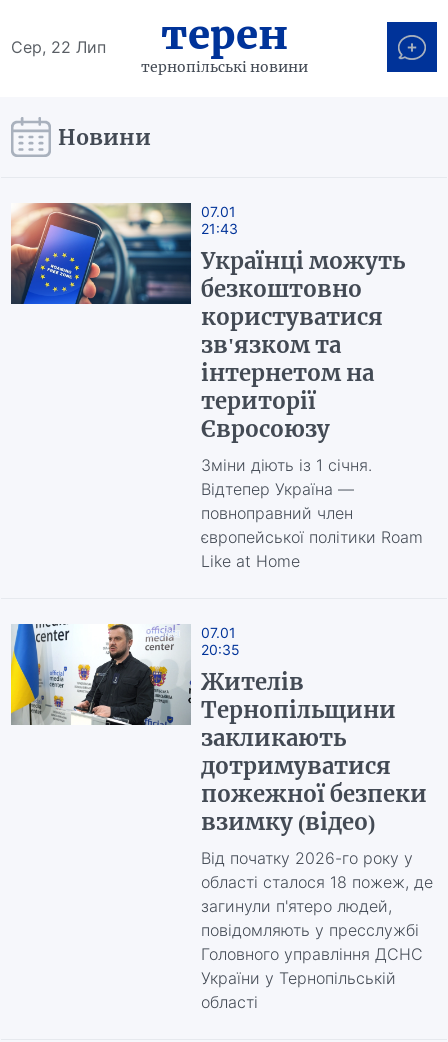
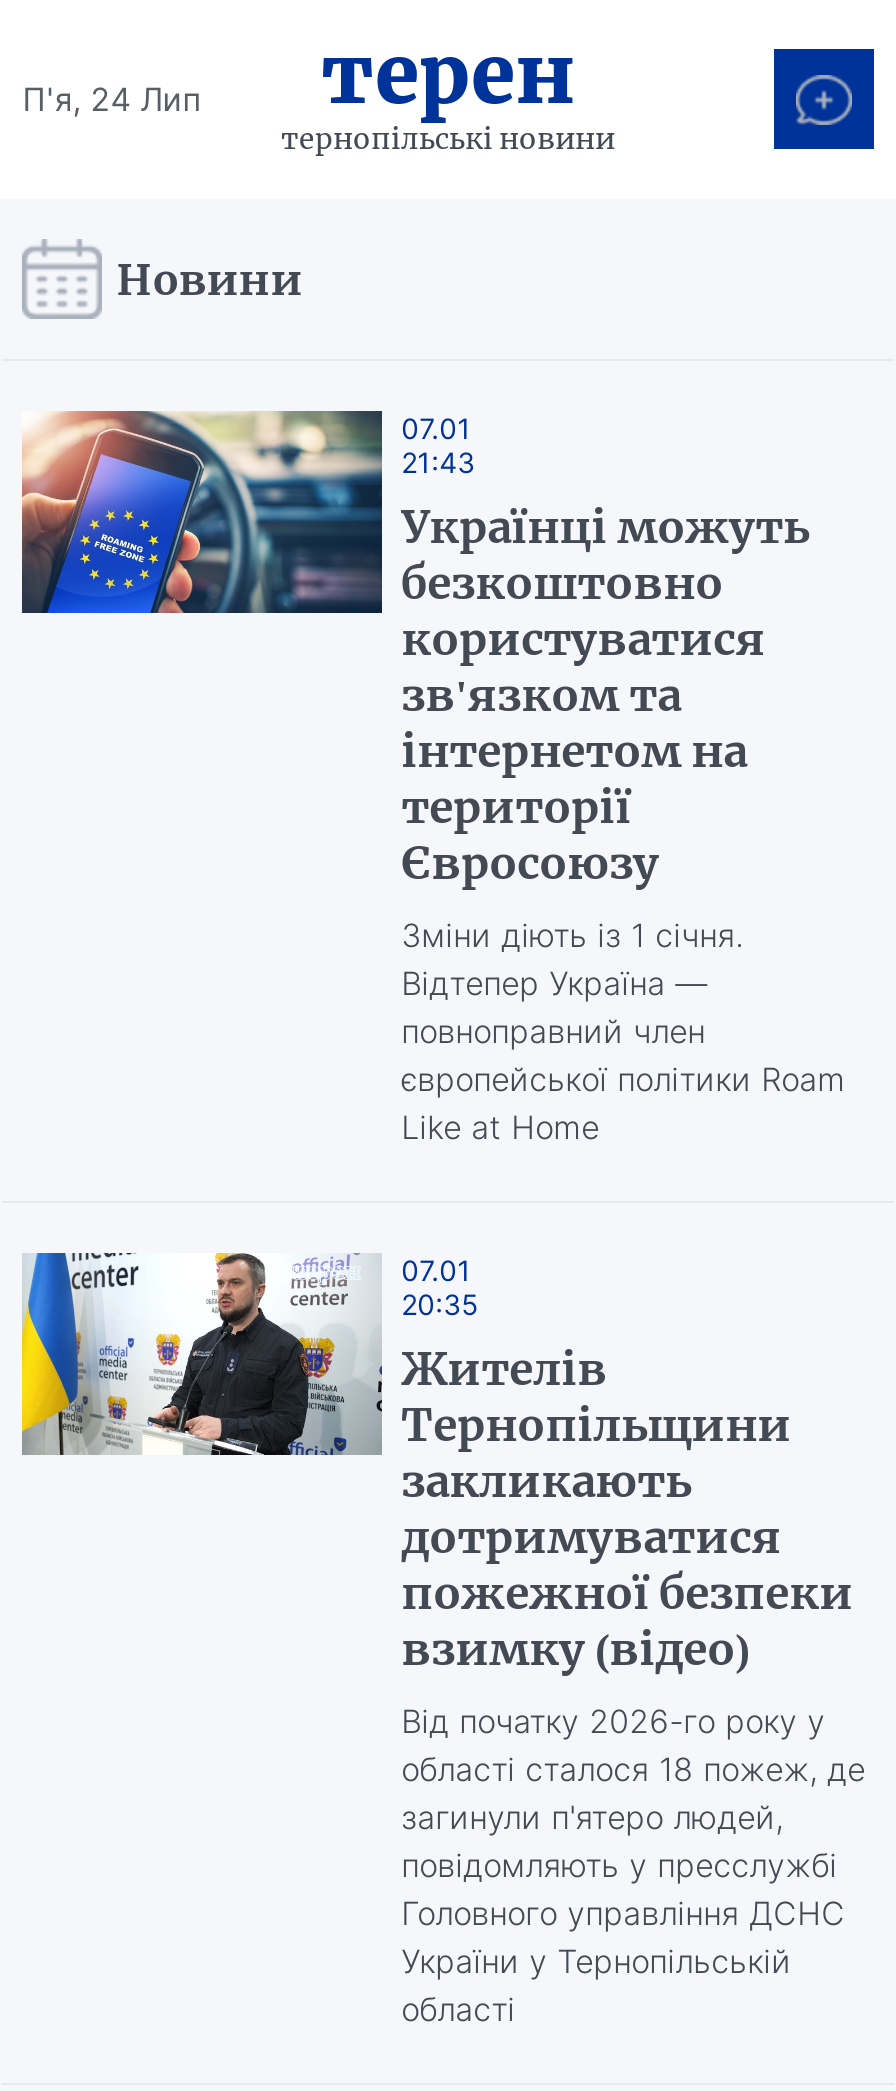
- Сер, 22 Лип
+ П'я, 24 Лип
